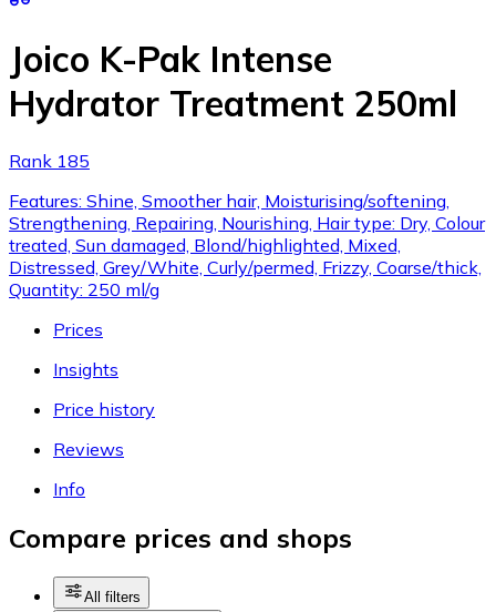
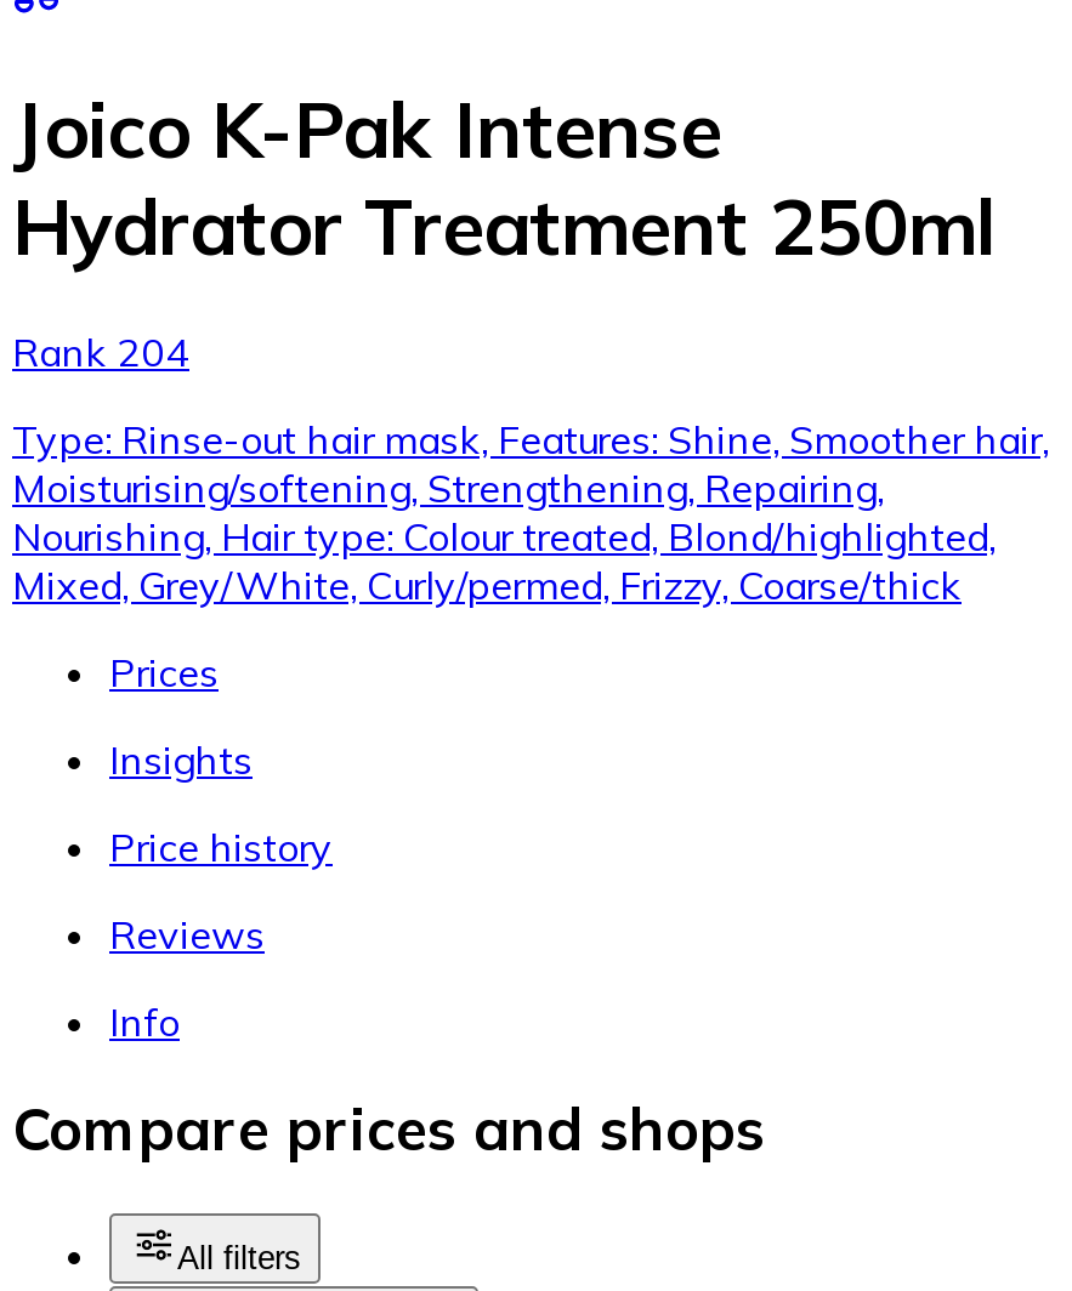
- Rank 185
+ Rank 204

- Features: Shine, Smoother hair, Moisturising/softening,
- Strengthening, Repairing, Nourishing, Hair type: Dry, Colour
- treated, Sun damaged, Blond/highlighted, Mixed,
- Distressed, Grey/White, Curly/permed, Frizzy, Coarse/thick,
- Quantity: 250 ml/g
+ Type: Rinse-out hair mask, Features: Shine, Smoother hair,
+ Moisturising/softening, Strengthening, Repairing,
+ Nourishing, Hair type: Colour treated, Blond/highlighted,
+ Mixed, Grey/White, Curly/permed, Frizzy, Coarse/thick
